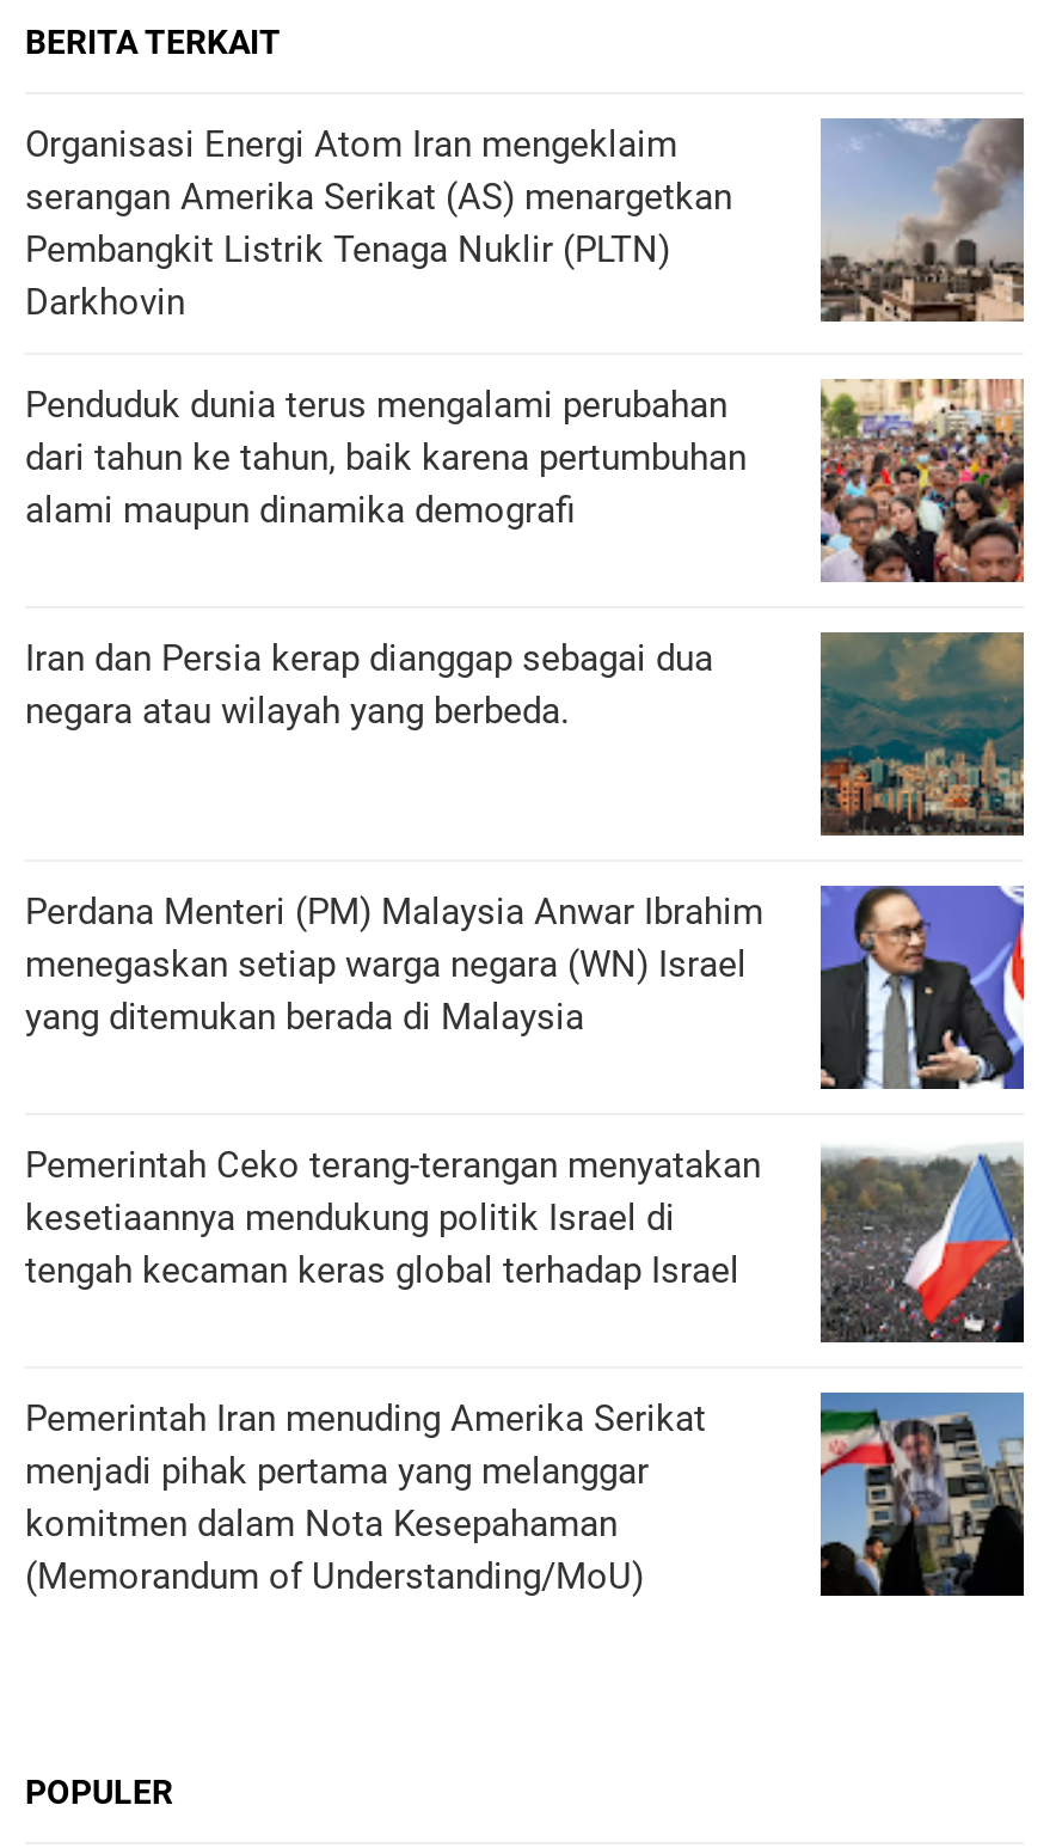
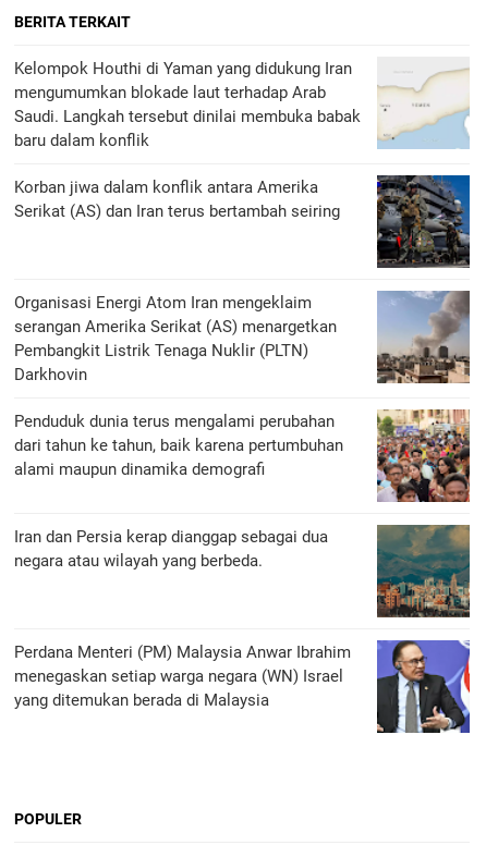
+ [image]
+ Kelompok Houthi di Yaman yang didukung Iran
+ mengumumkan blokade laut terhadap Arab
+ Saudi. Langkah tersebut dinilai membuka babak
+ baru dalam konflik
+ Korban jiwa dalam konflik antara Amerika
+ Serikat (AS) dan Iran terus bertambah seiring

+ [image]

moved down: [image] | Organisasi Energi Atom Iran mengeklaim | serangan Amerika Serikat (AS) menargetkan | ... | menegaskan setiap warga negara (WN) Israel | yang ditemukan berada di Malaysia

- [image]
- Pemerintah Ceko terang-terangan menyatakan
- kesetiaannya mendukung politik Israel di
- tengah kecaman keras global terhadap Israel
- Pemerintah Iran menuding Amerika Serikat
- menjadi pihak pertama yang melanggar
- komitmen dalam Nota Kesepahaman
- (Memorandum of Understanding/MoU)

- [image]
